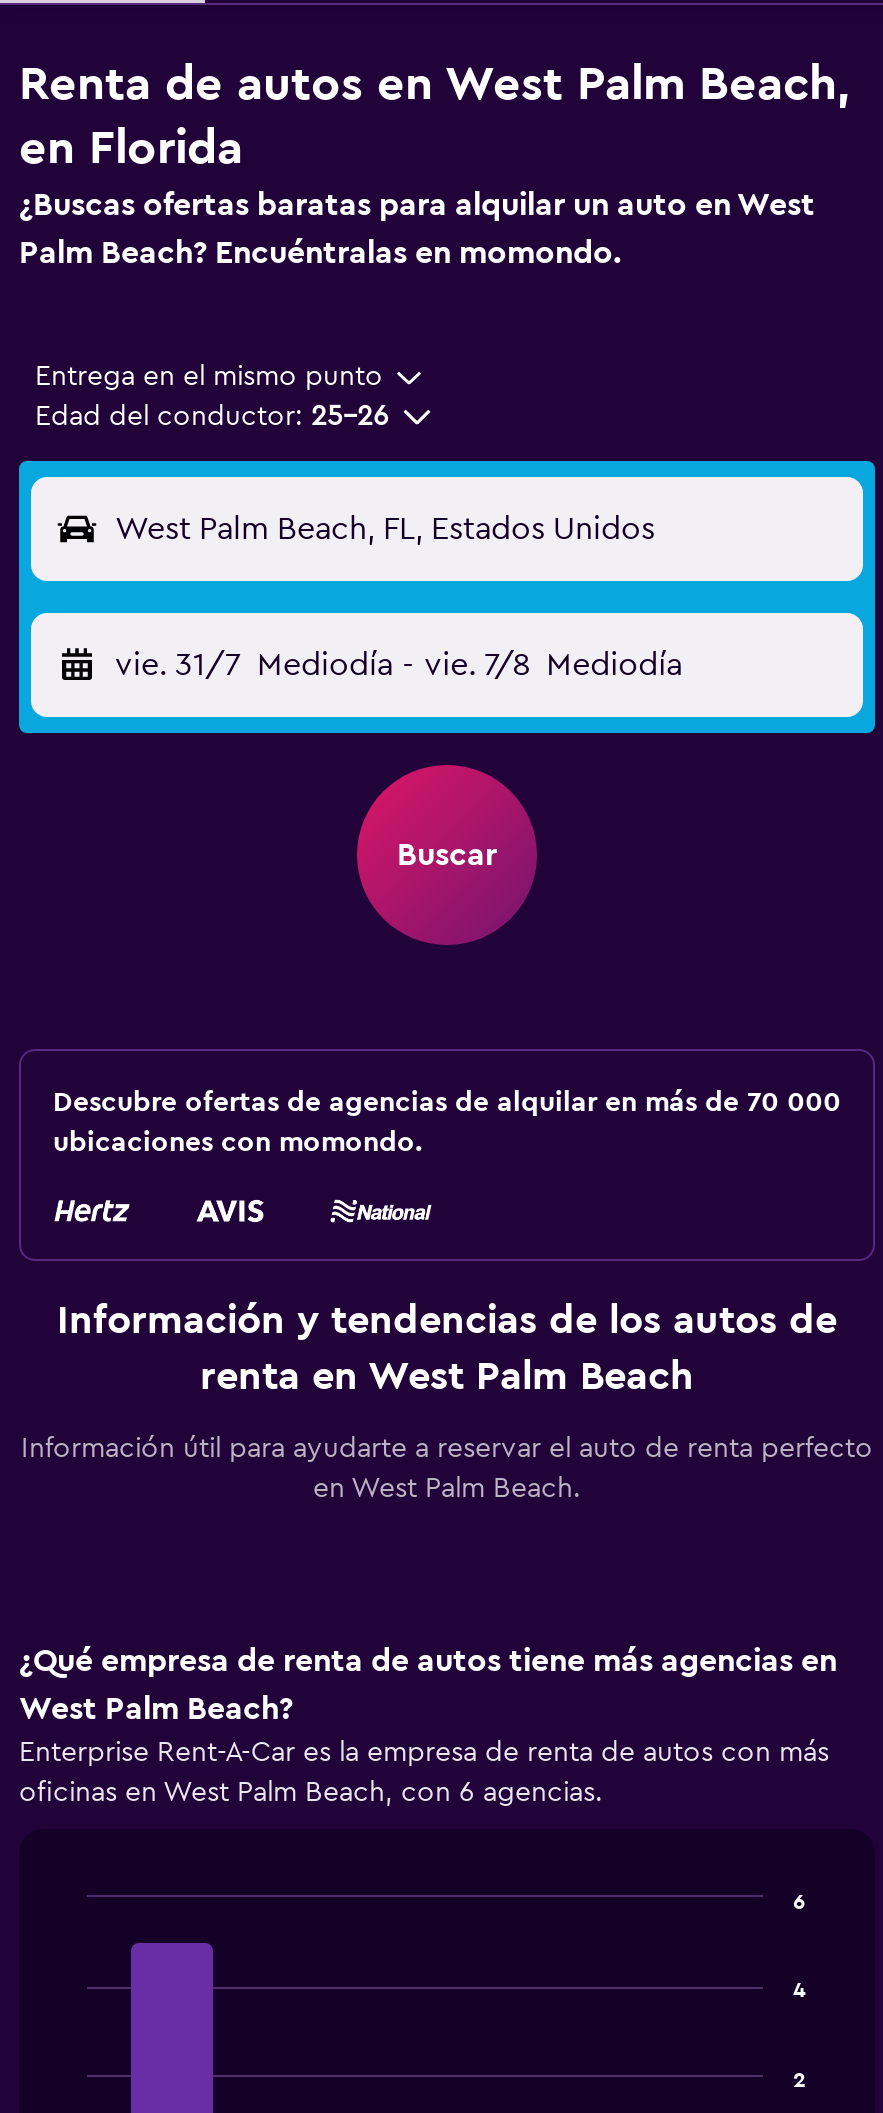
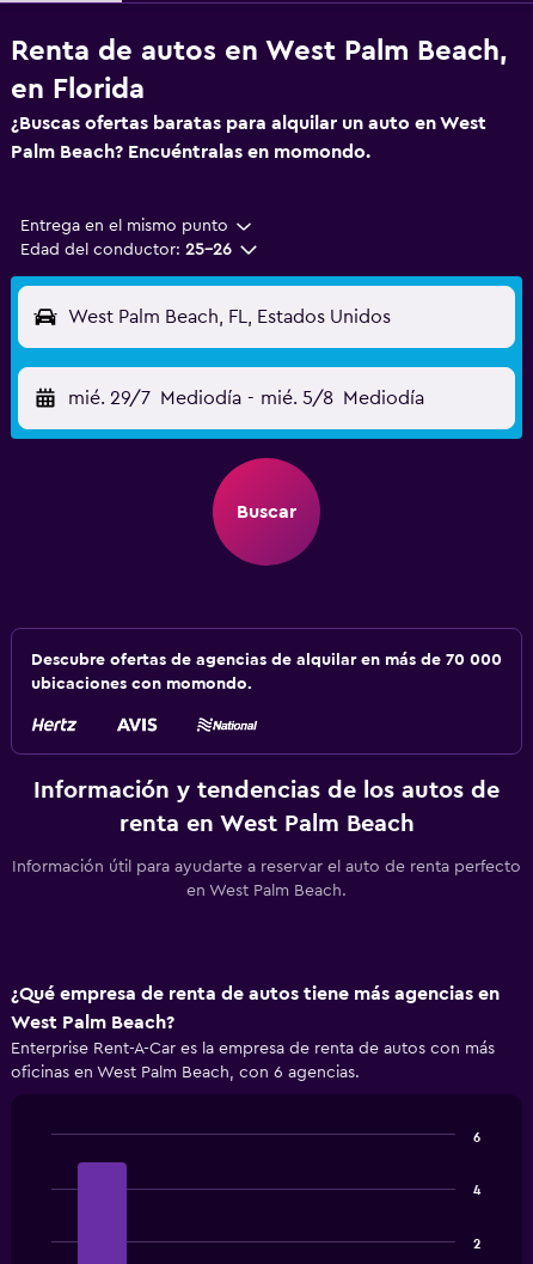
- vie. 31/7 Mediodía - vie. 7/8 Mediodía
+ mié. 29/7 Mediodía - mié. 5/8 Mediodía
